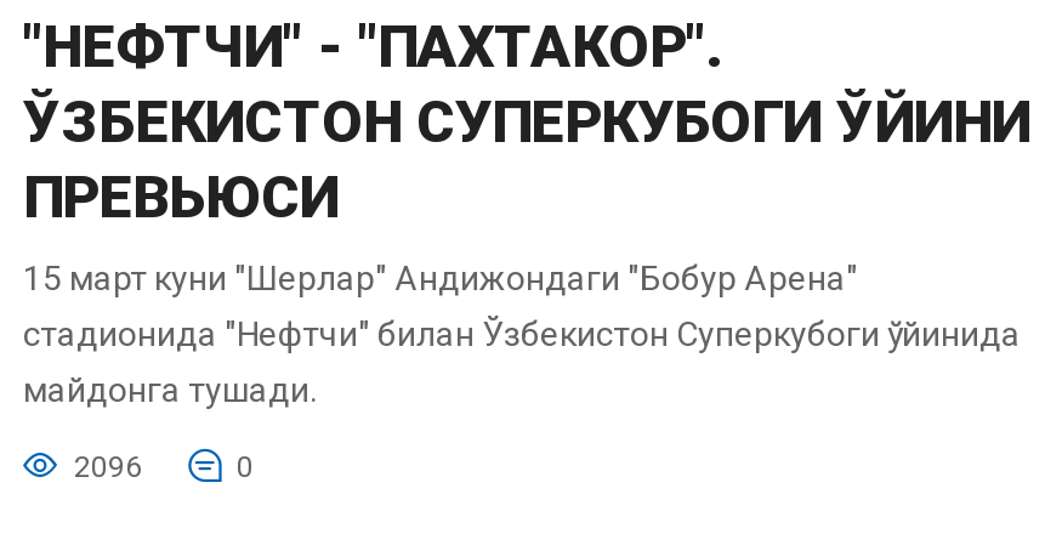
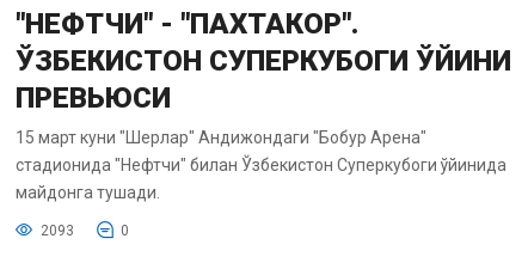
- 2096
+ 2093
